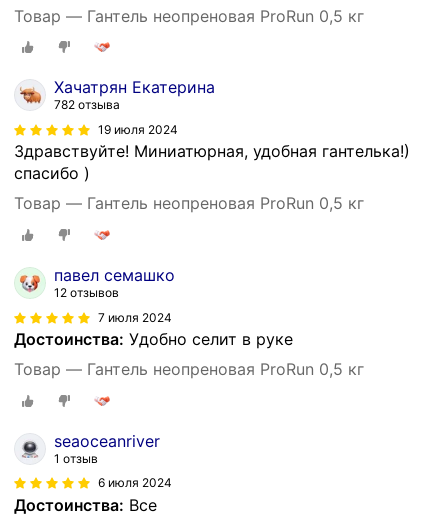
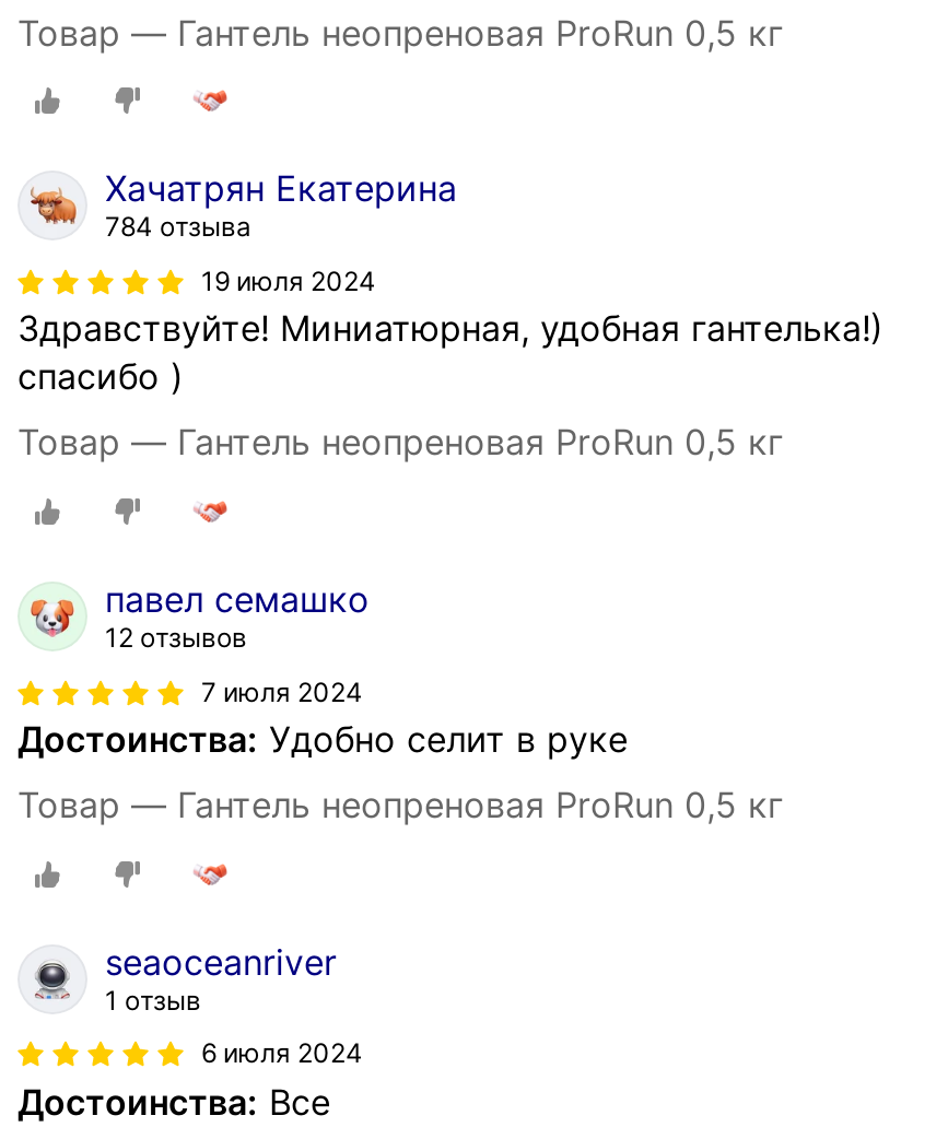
- 782 отзыва
+ 784 отзыва
